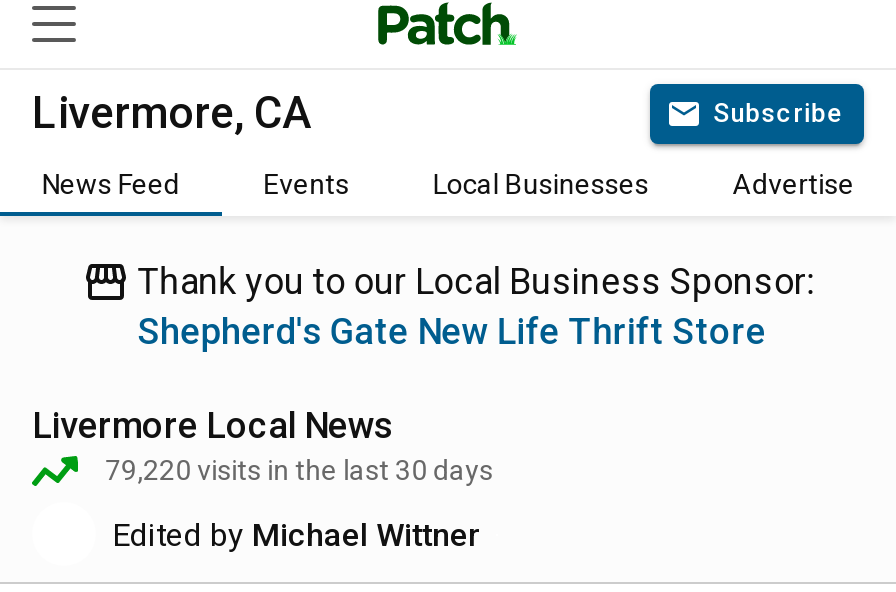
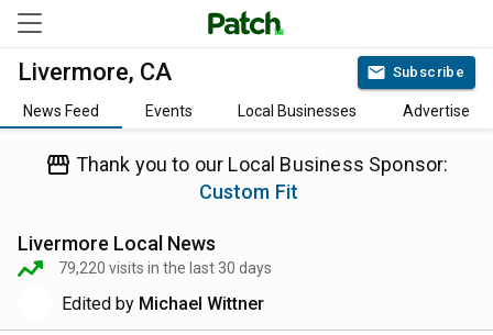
- Shepherd's Gate New Life Thrift Store
+ Custom Fit
